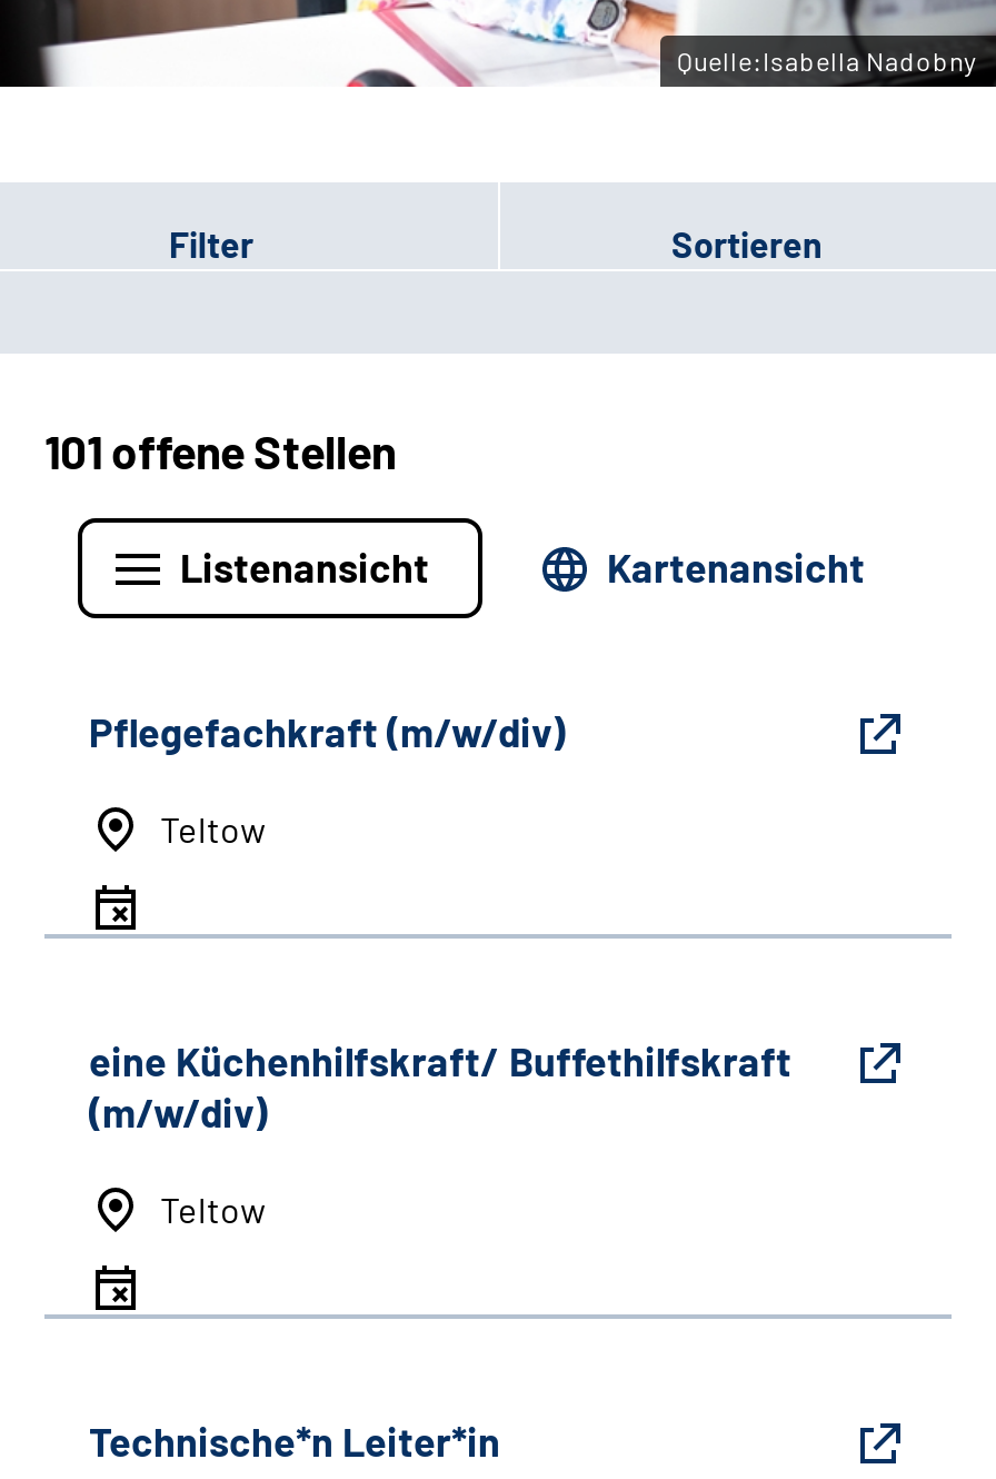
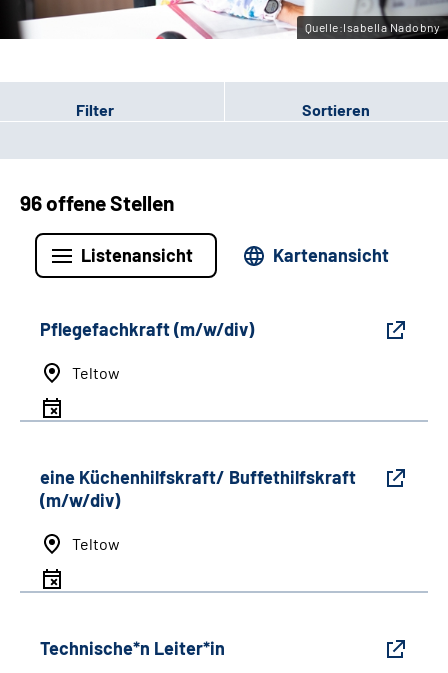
- 101 offene Stellen
+ 96 offene Stellen
